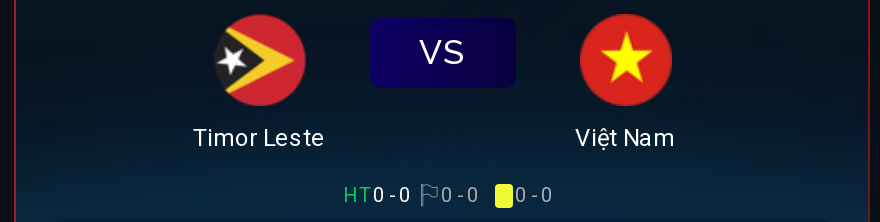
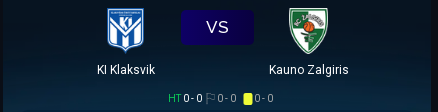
- [image]
- Timor Leste
+ [image]
+ KI Klaksvik

- [image]
- Việt Nam
+ [image]
+ Kauno Zalgiris
